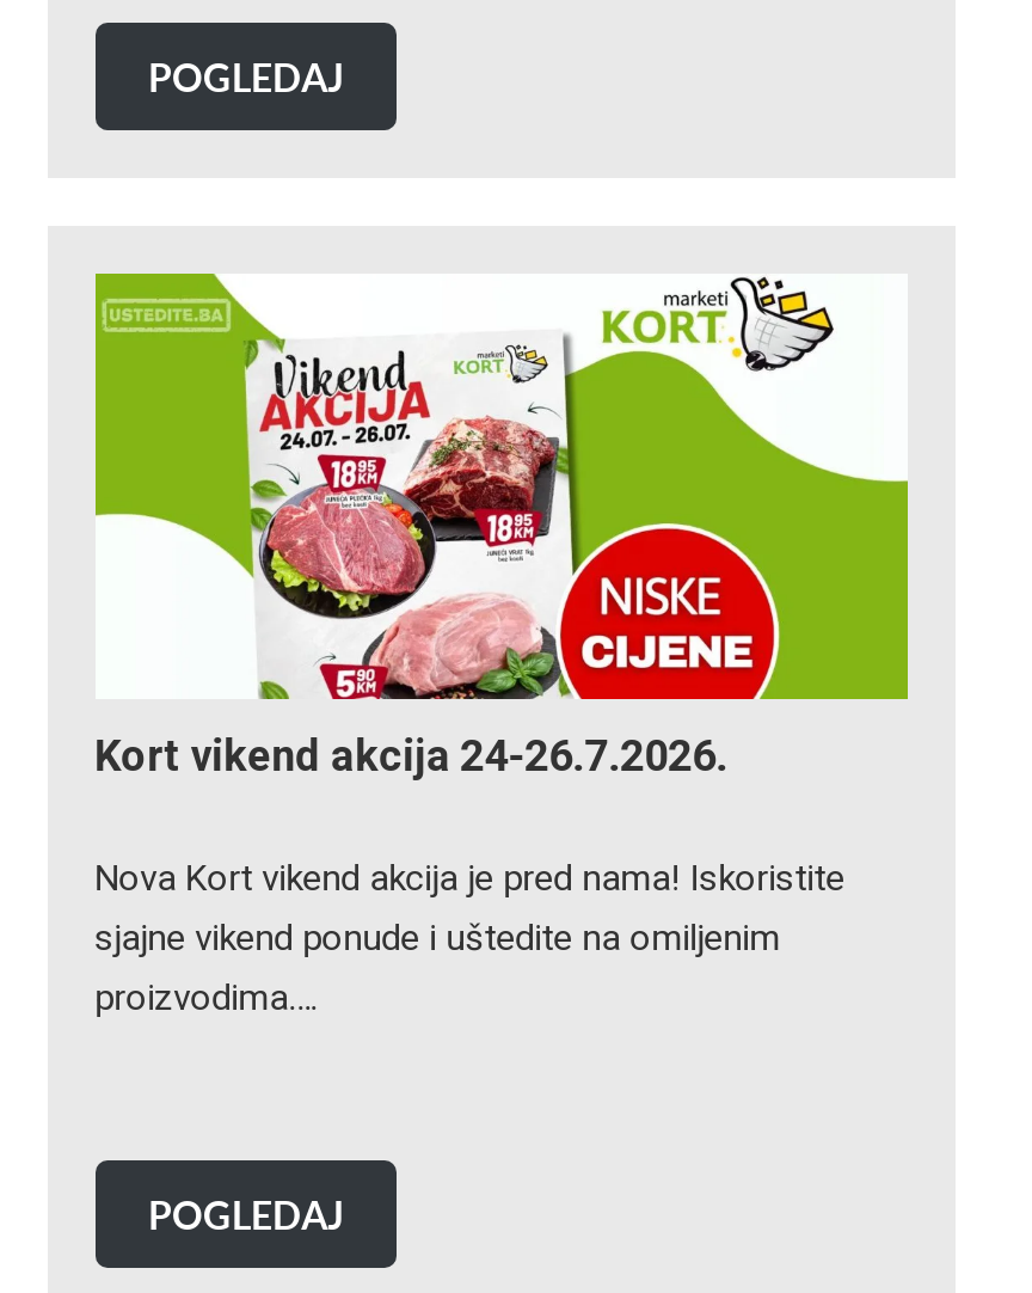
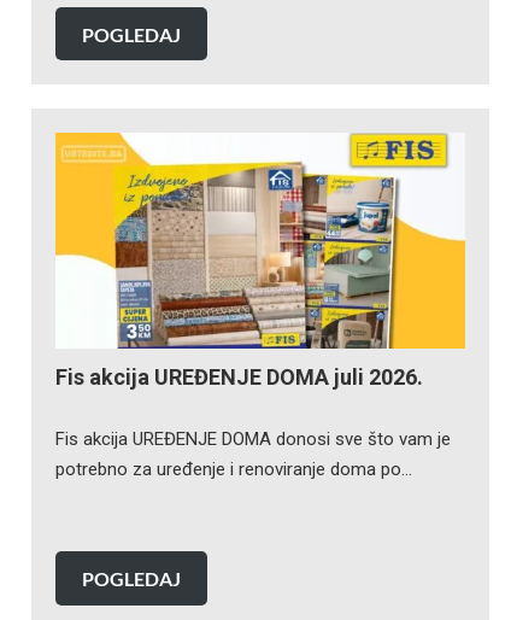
- [image]
- Kort vikend akcija 24-26.7.2026.
+ [image]
+ Fis akcija UREĐENJE DOMA juli 2026.

- Nova Kort vikend akcija je pred nama! Iskoristite
- sjajne vikend ponude i uštedite na omiljenim
- proizvodima….
+ Fis akcija UREĐENJE DOMA donosi sve što vam je
+ potrebno za uređenje i renoviranje doma po…
